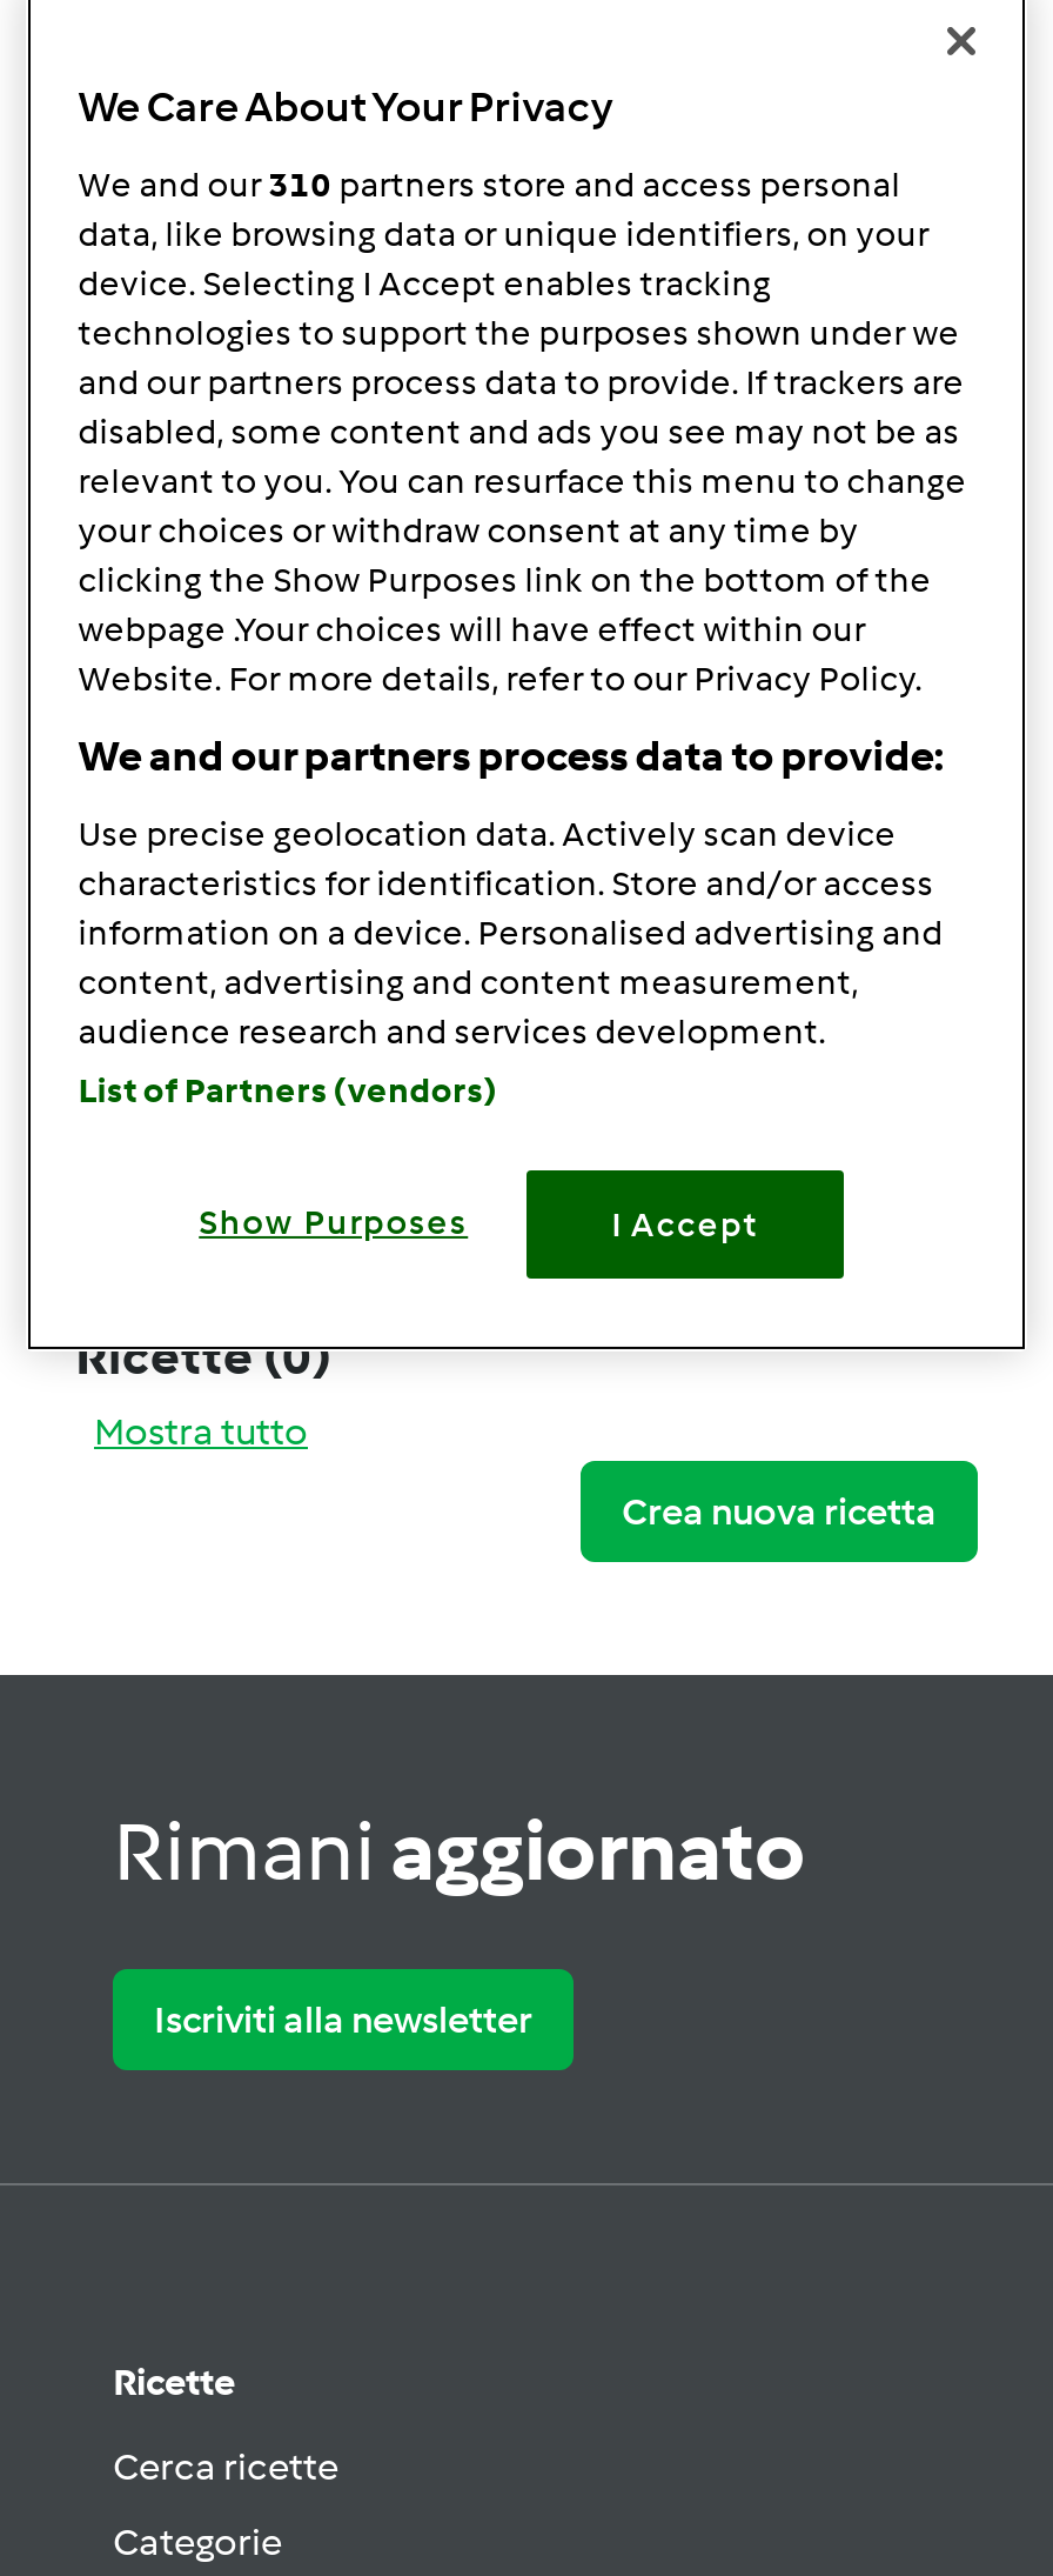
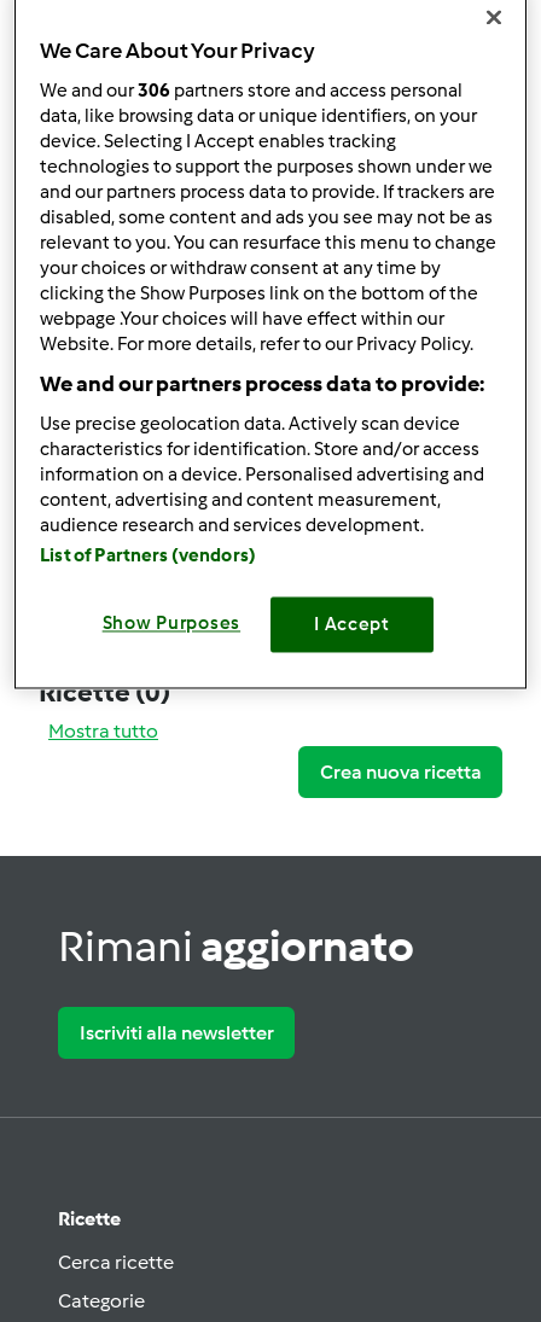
- We and our310 partners store and access personal
+ We and our306 partners store and access personal
